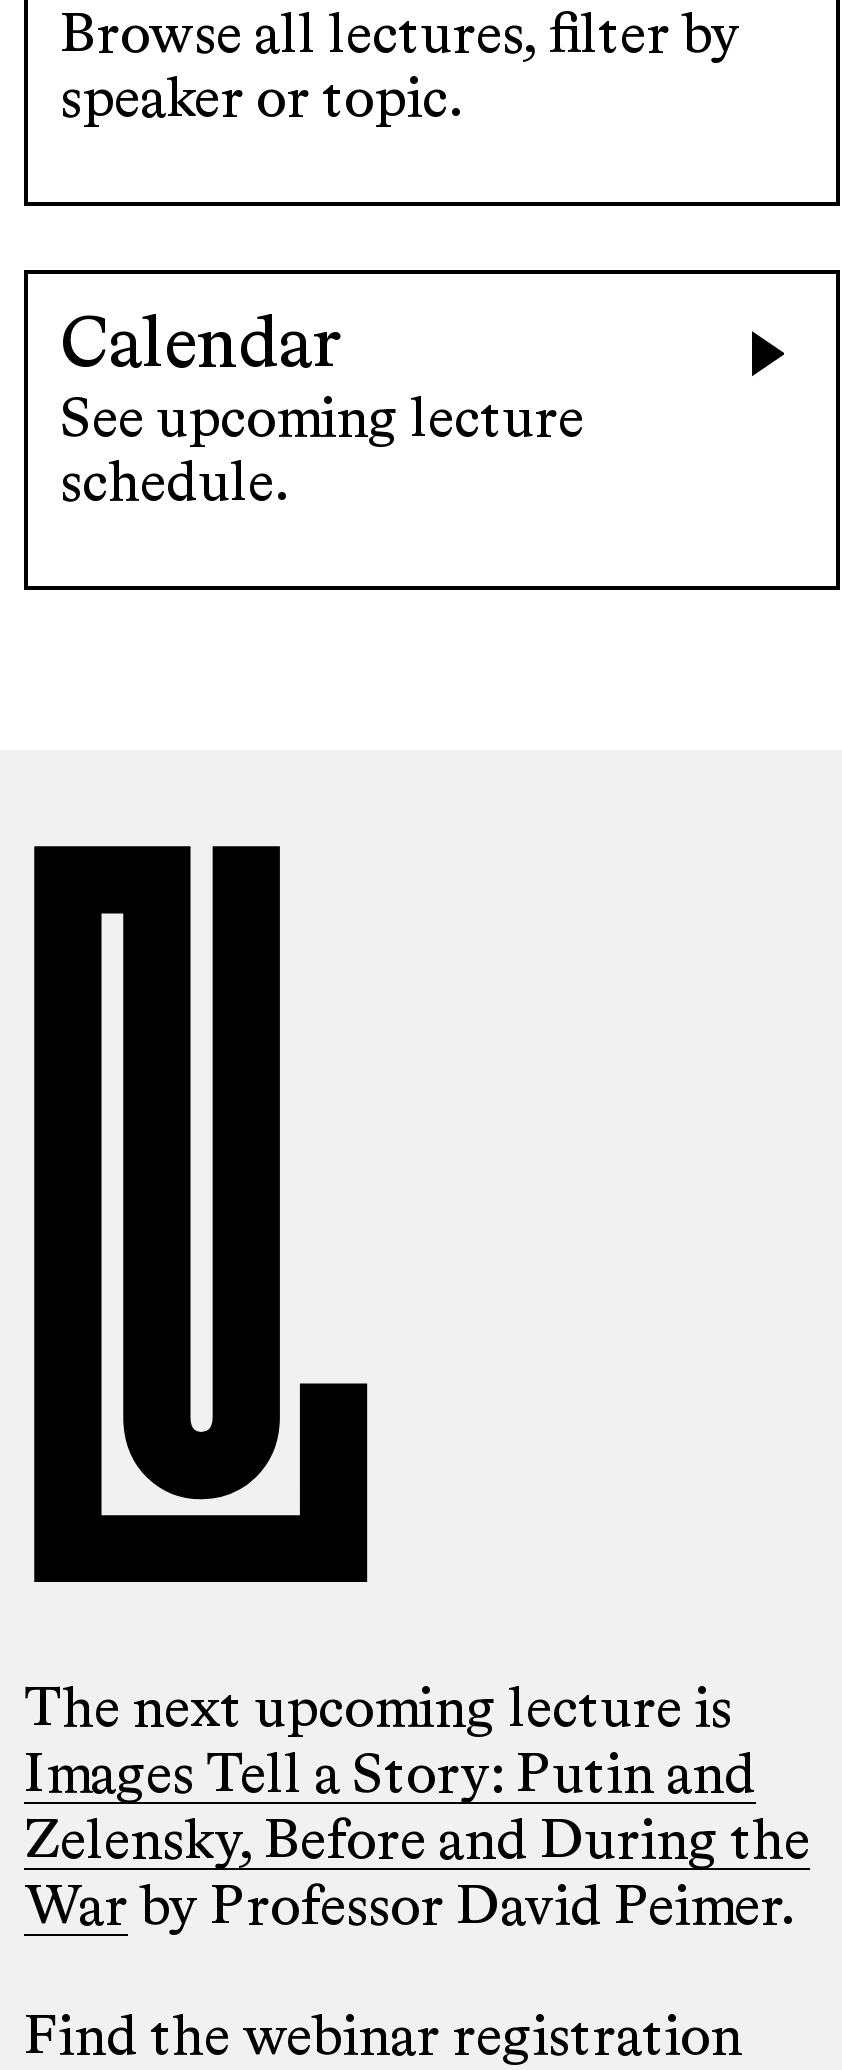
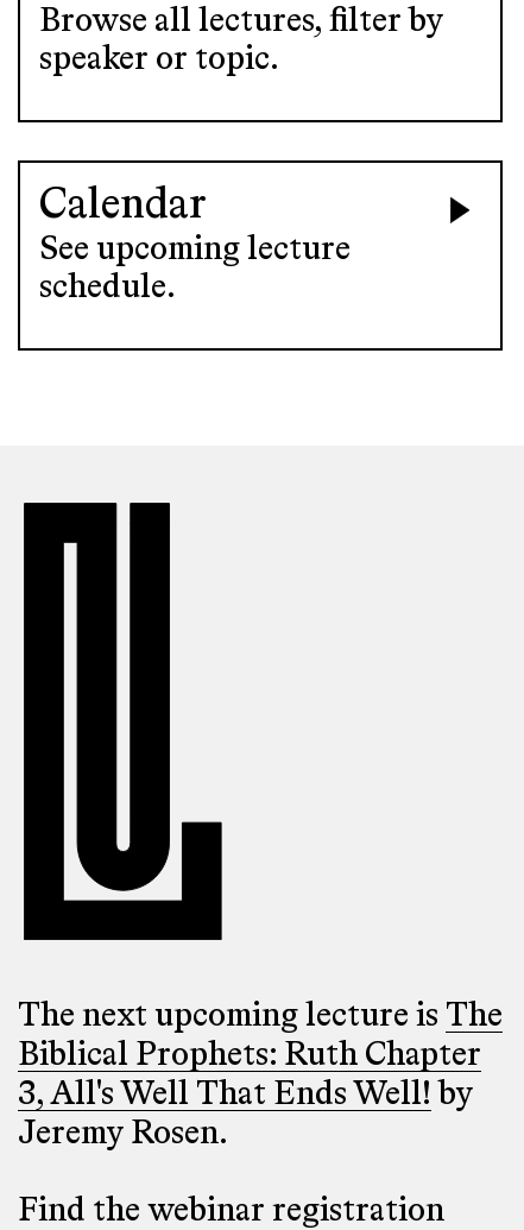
- The next upcoming lecture is
- Images Tell a Story: Putin and
- Zelensky, Before and During the
- War by Professor David Peimer.
+ The next upcoming lecture is The
+ Biblical Prophets: Ruth Chapter
+ 3, All's Well That Ends Well! by
+ Jeremy Rosen.
